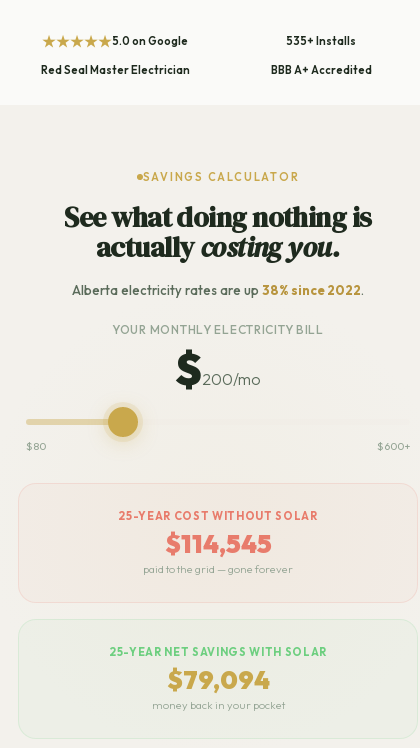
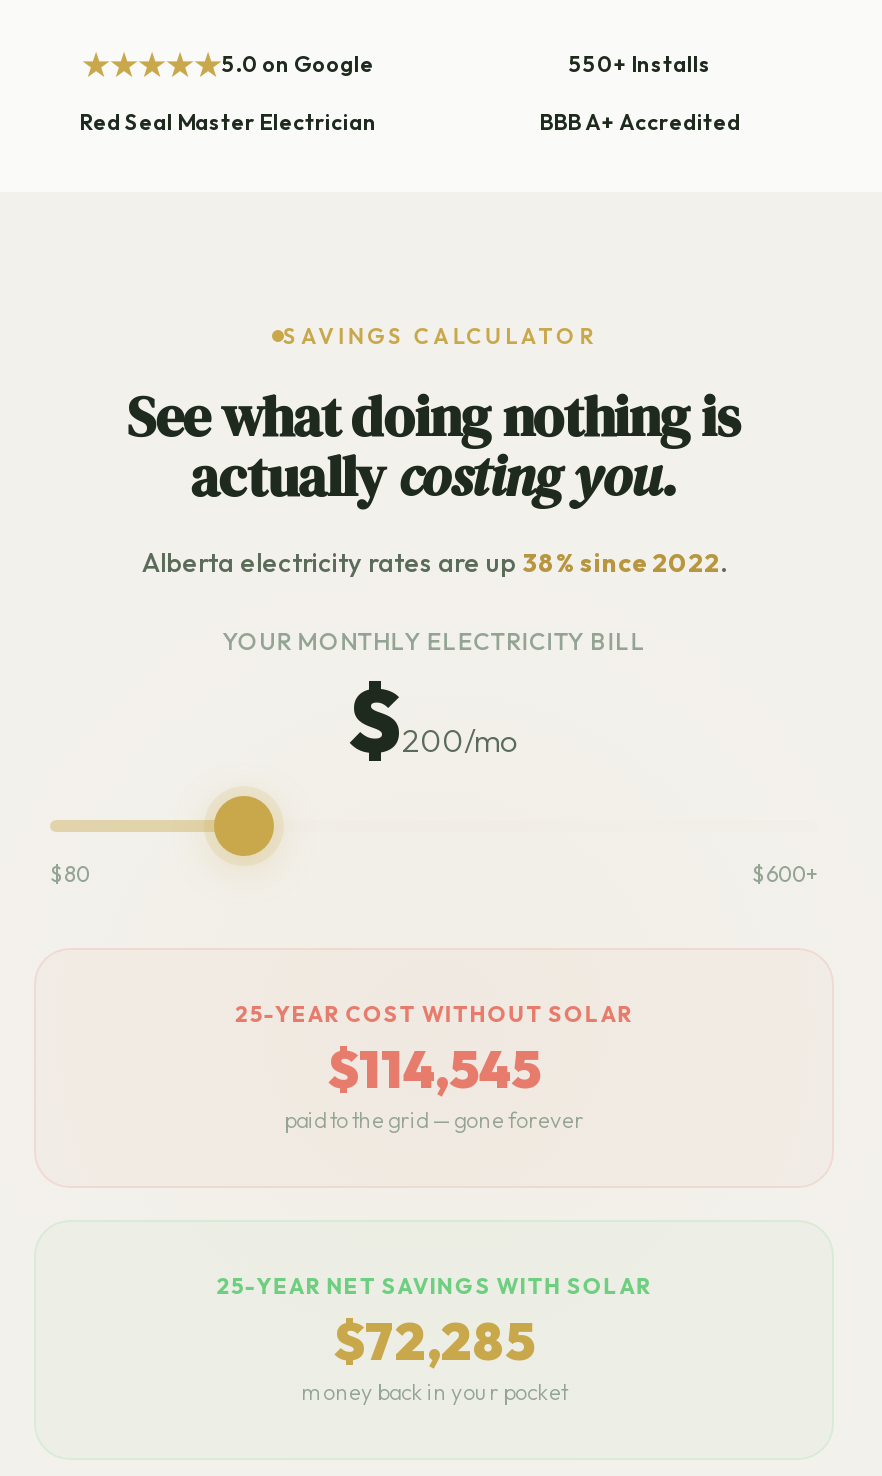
- 535+ Installs
+ 550+ Installs

- $79,094
+ $72,285
